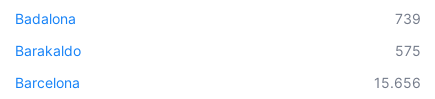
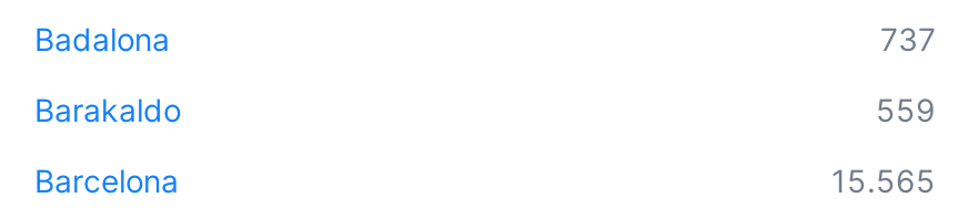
- 739
+ 737

- 575
+ 559

- 15.656
+ 15.565
